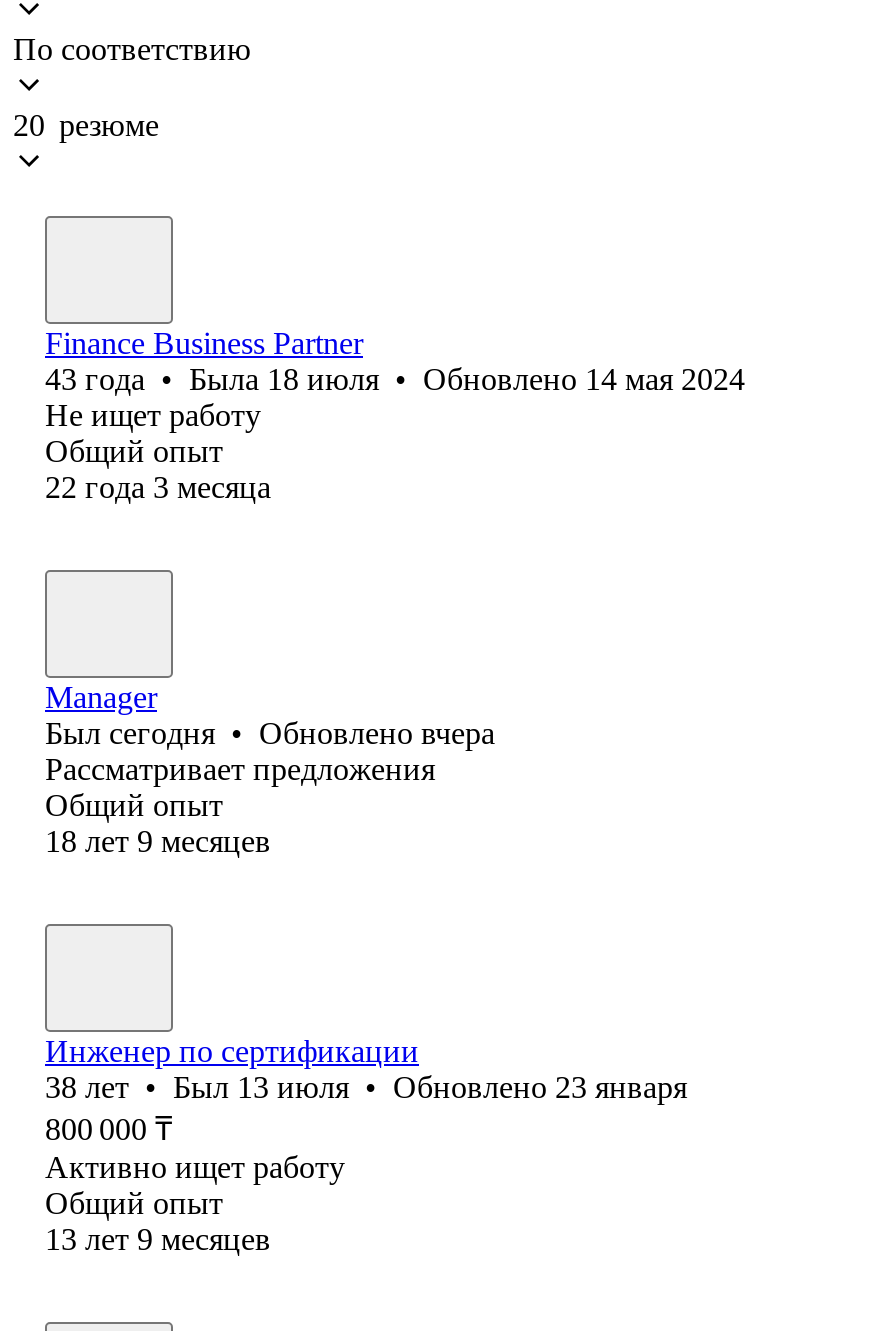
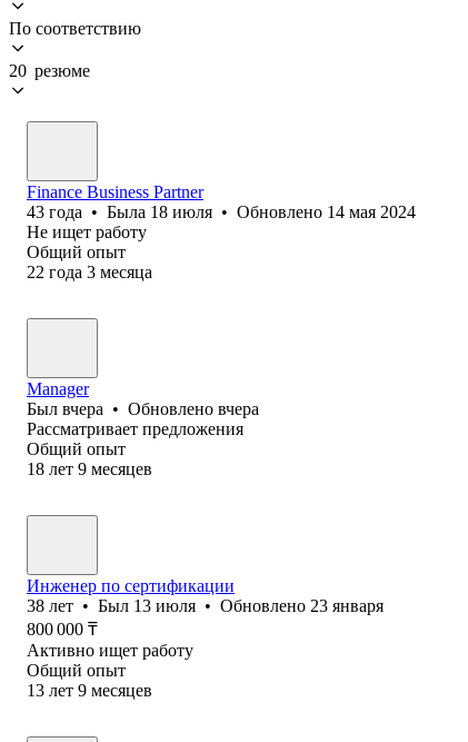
- Был сегодня • Обновлено вчера
+ Был вчера • Обновлено вчера
